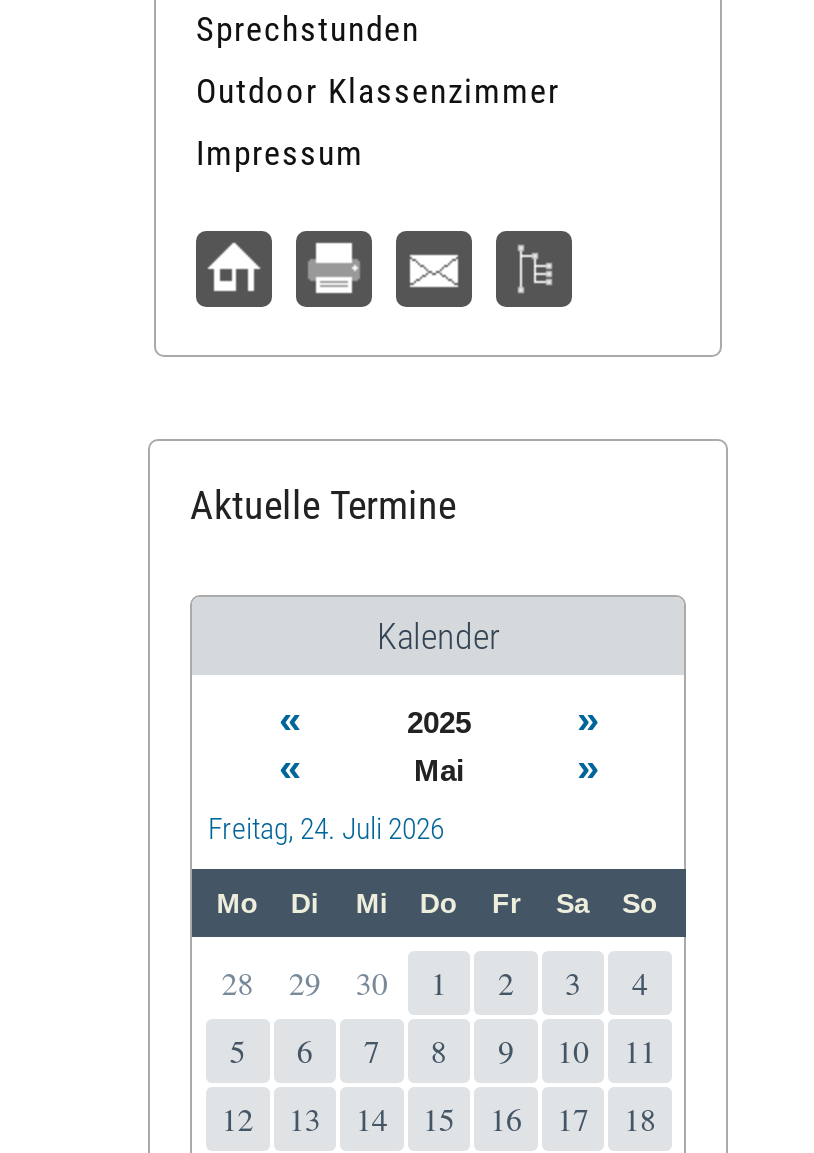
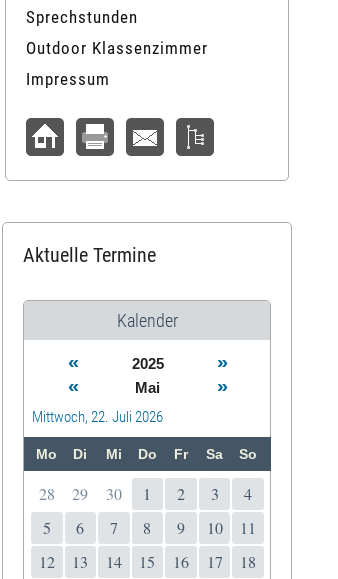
- Freitag, 24. Juli 2026
+ Mittwoch, 22. Juli 2026
